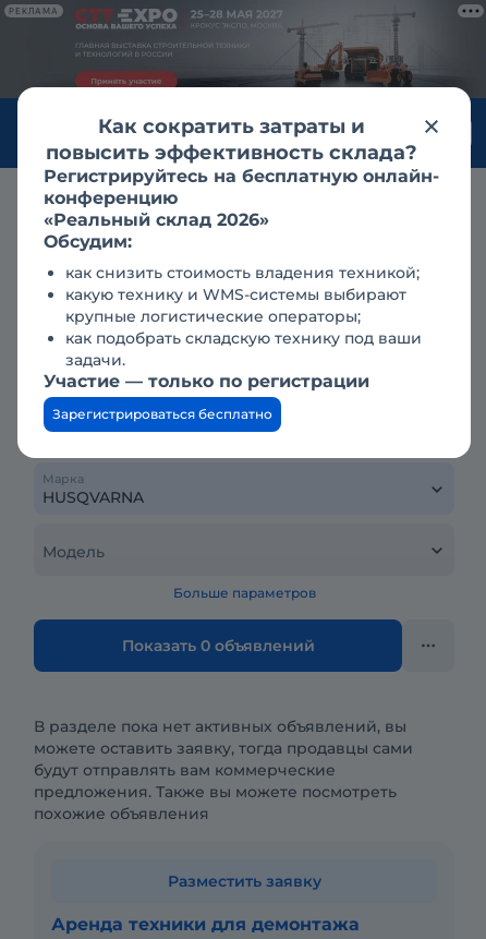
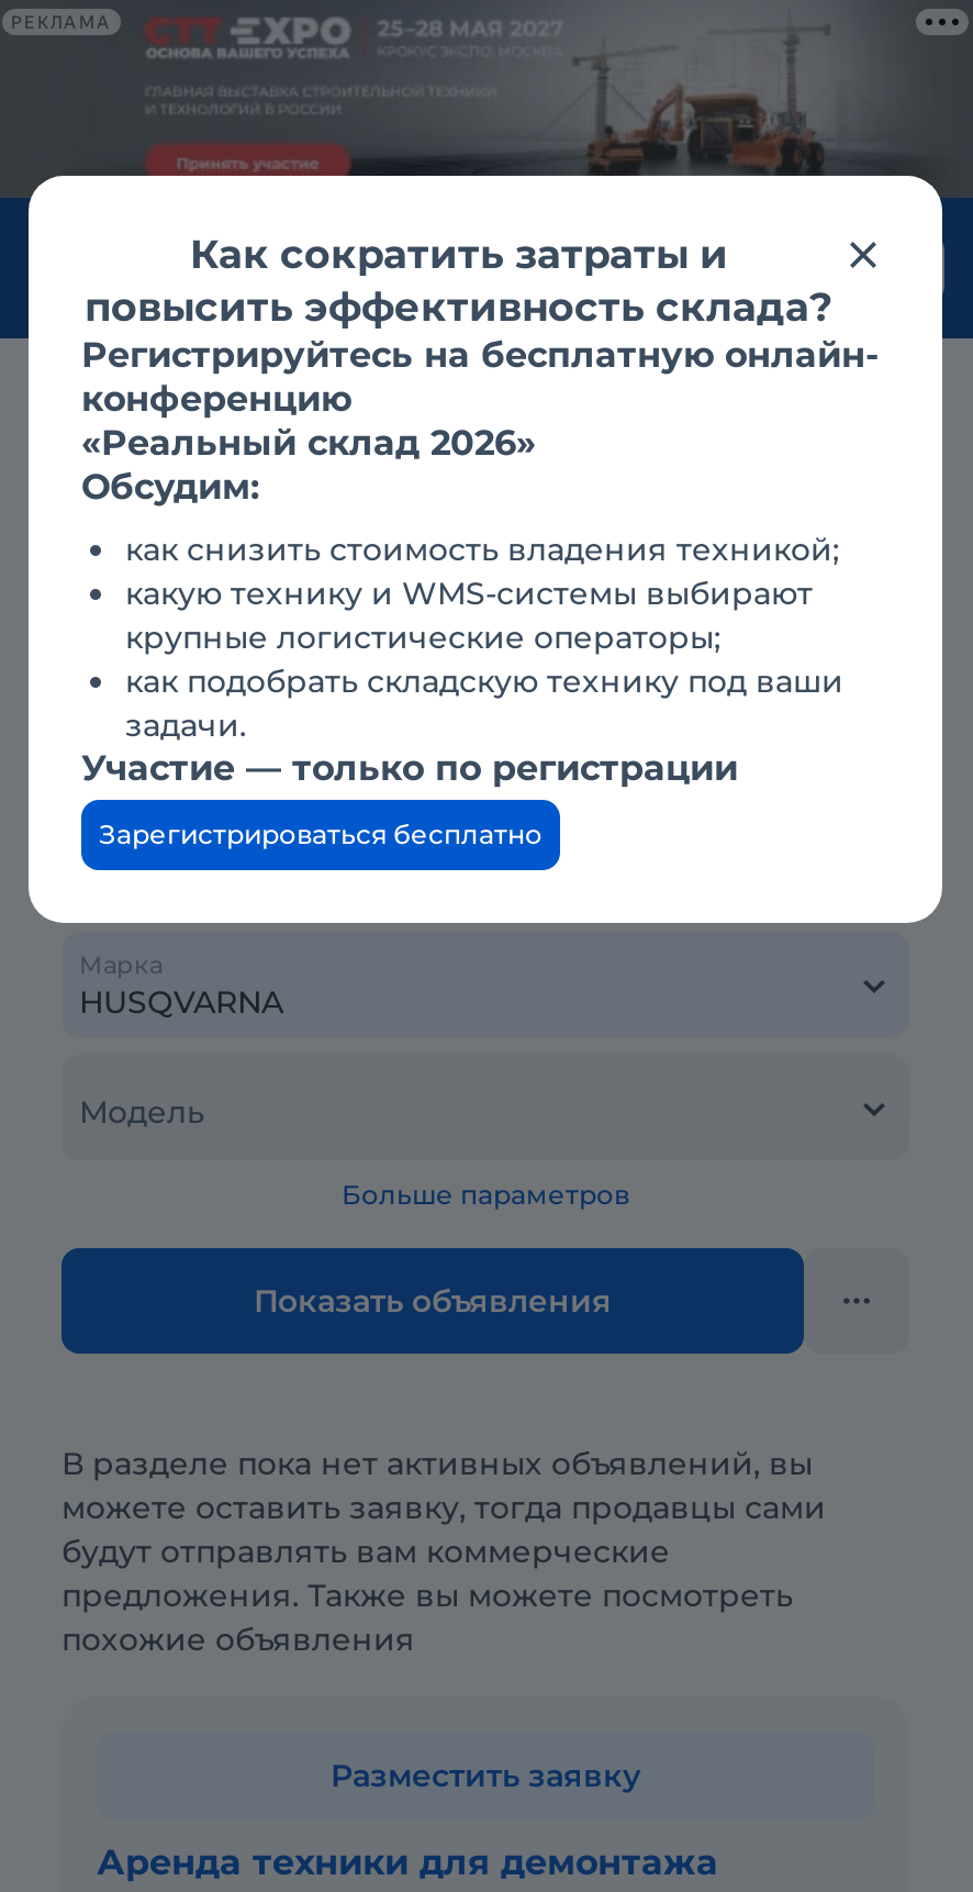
- Показать 0 объявлений
+ Показать объявления
